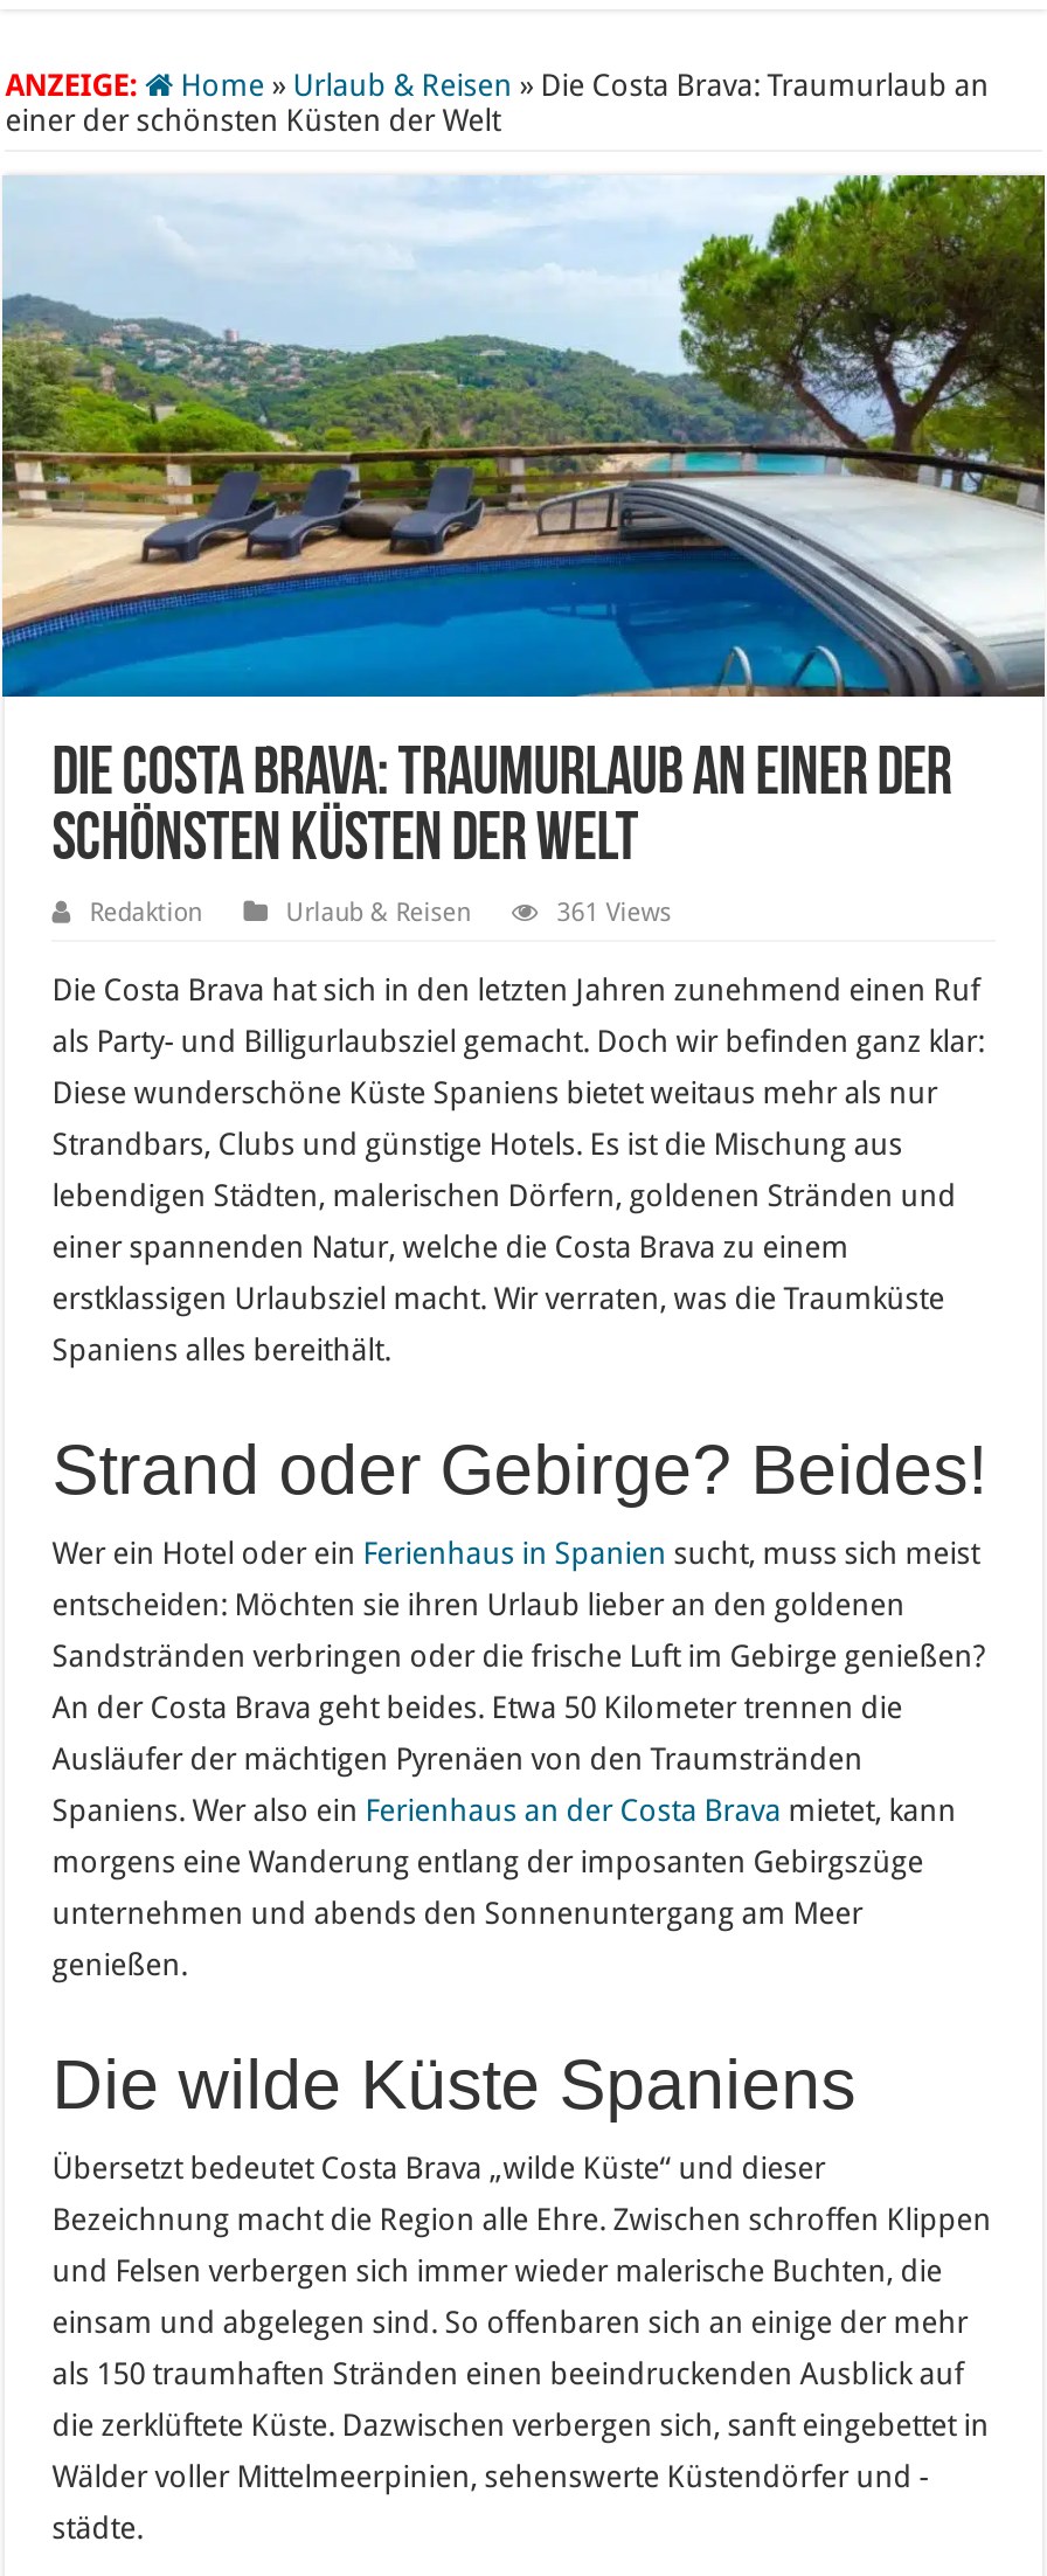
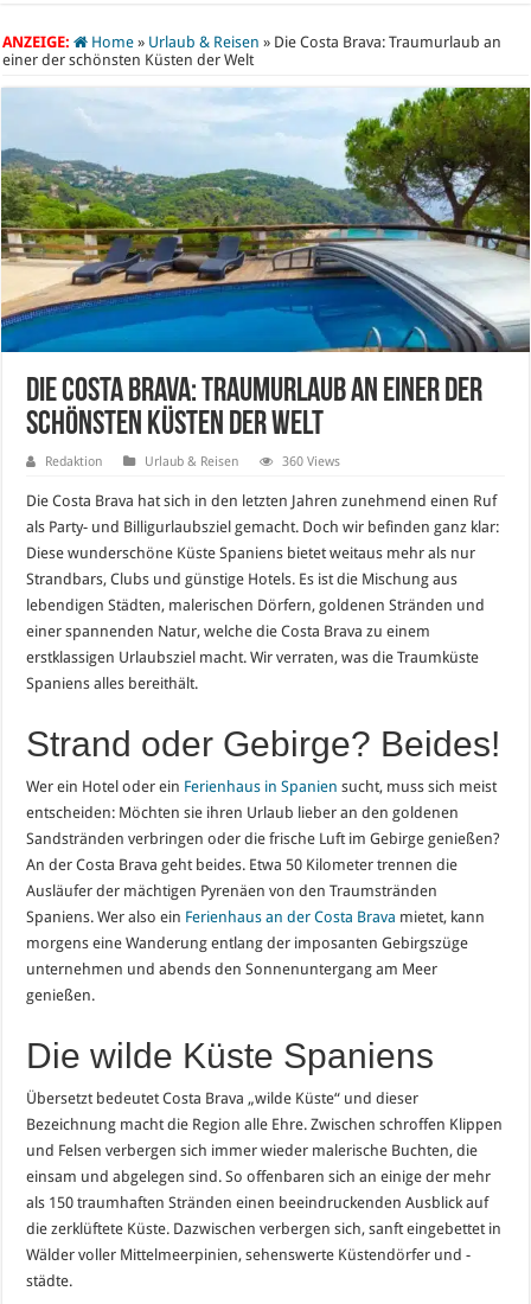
- 361 Views
+ 360 Views
